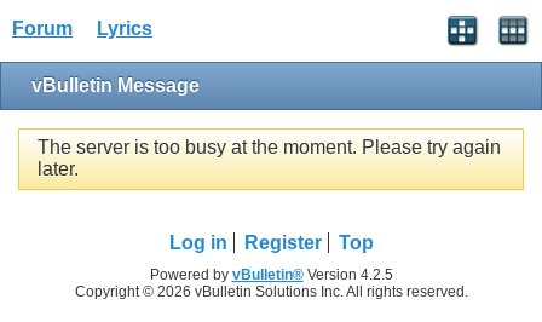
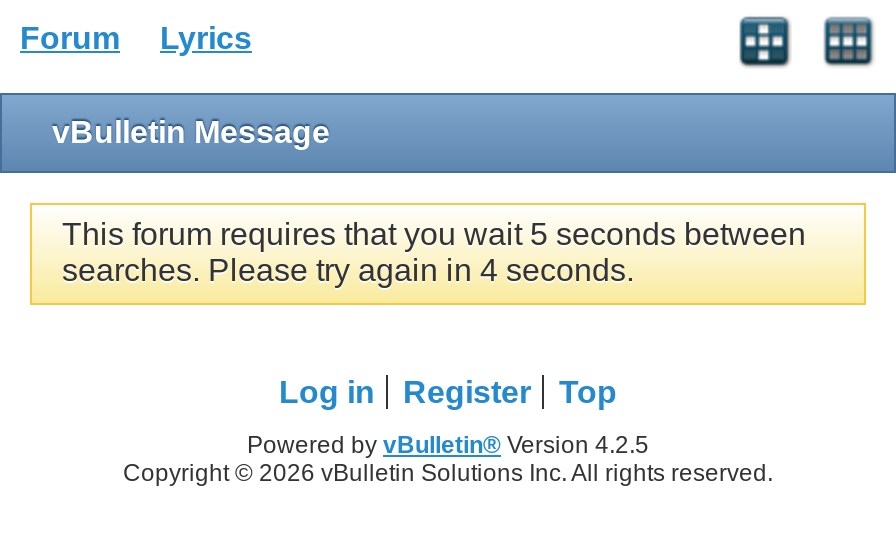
- The server is too busy at the moment. Please try again
- later.
+ This forum requires that you wait 5 seconds between
+ searches. Please try again in 4 seconds.
